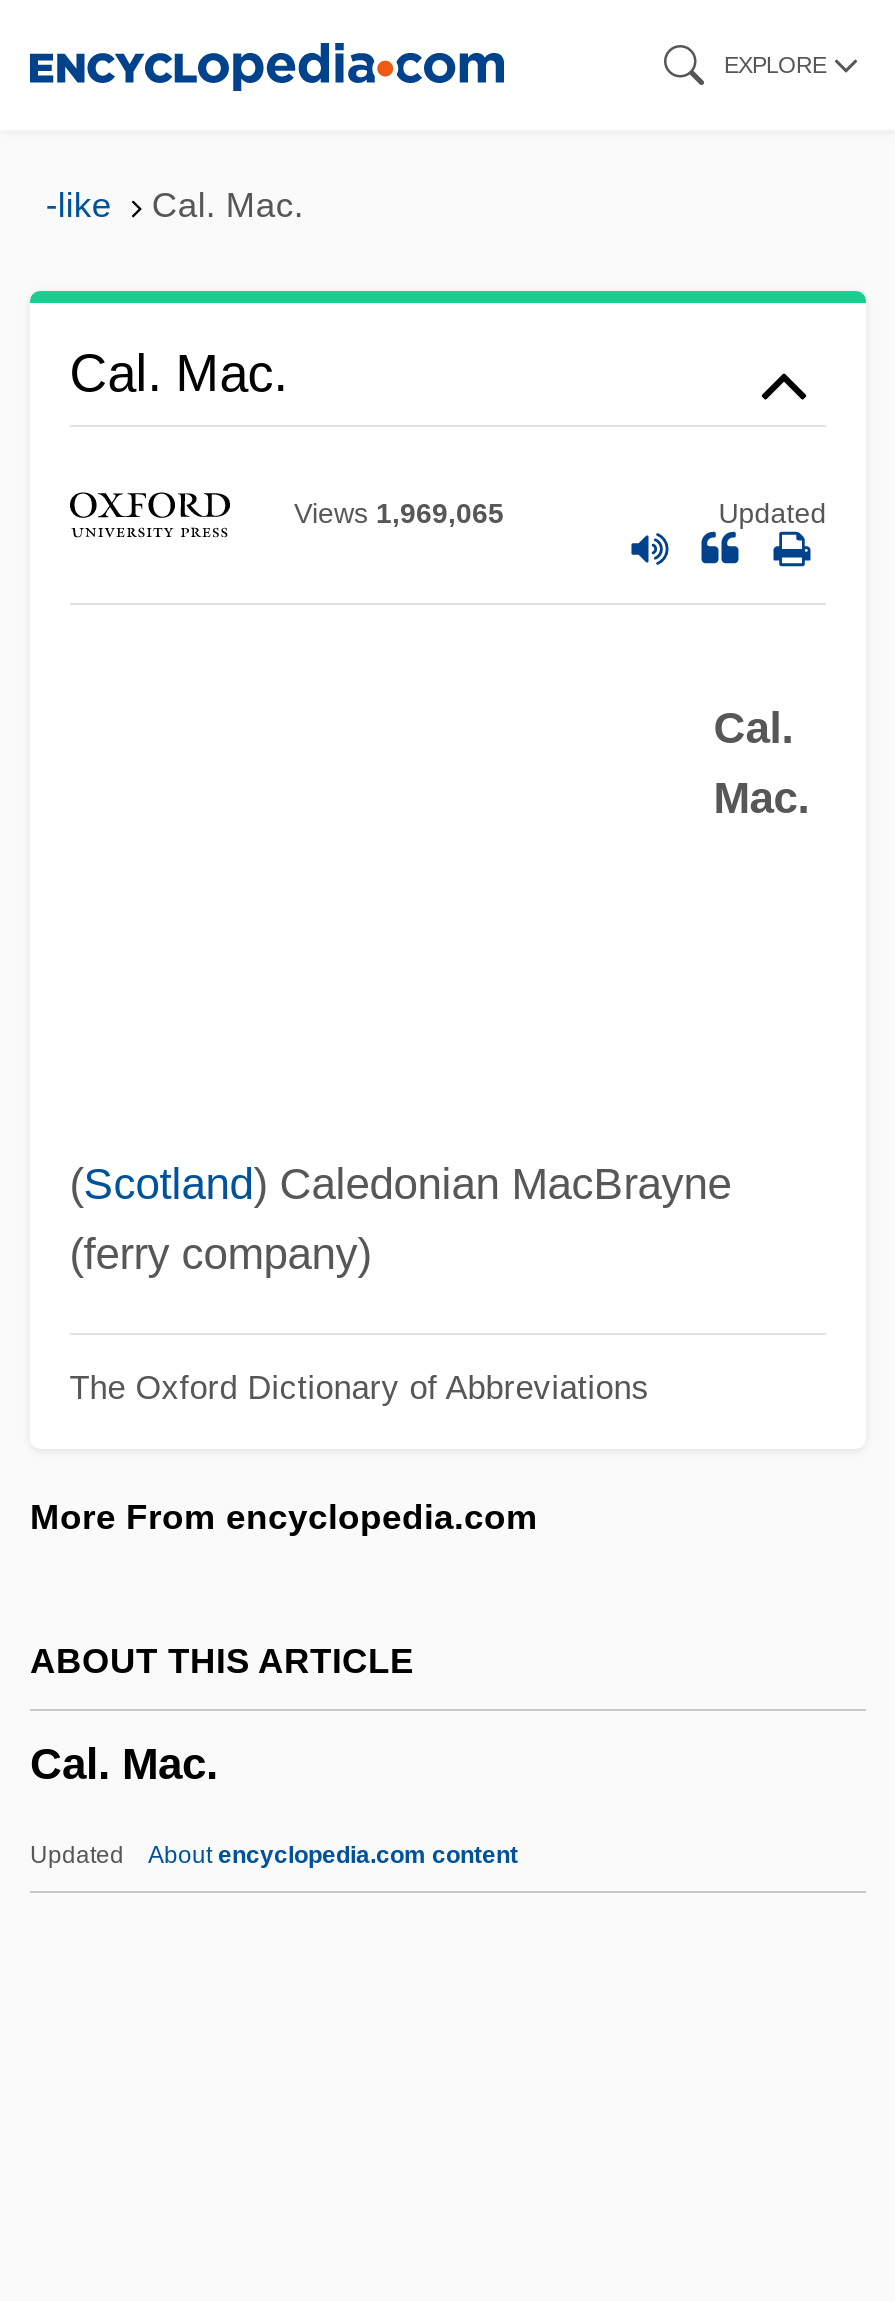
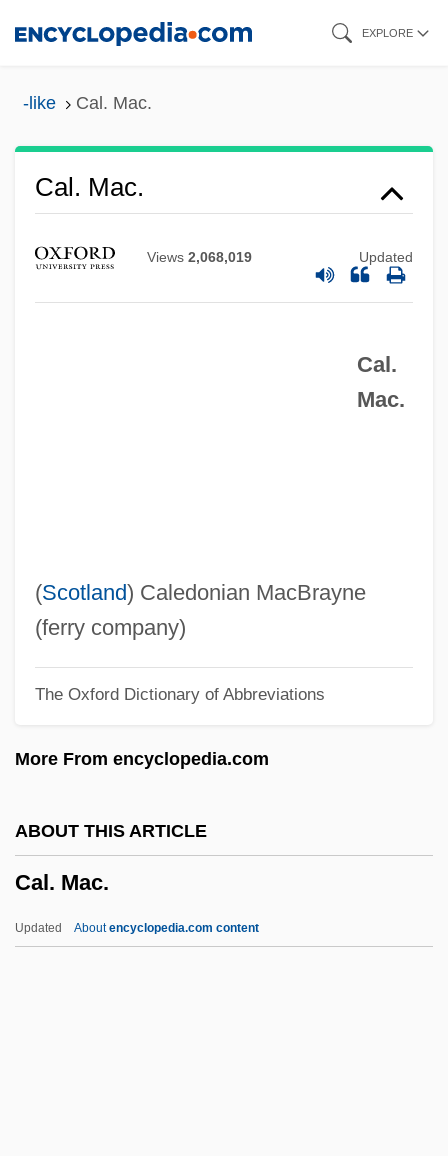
- Views 1,969,065
+ Views 2,068,019
